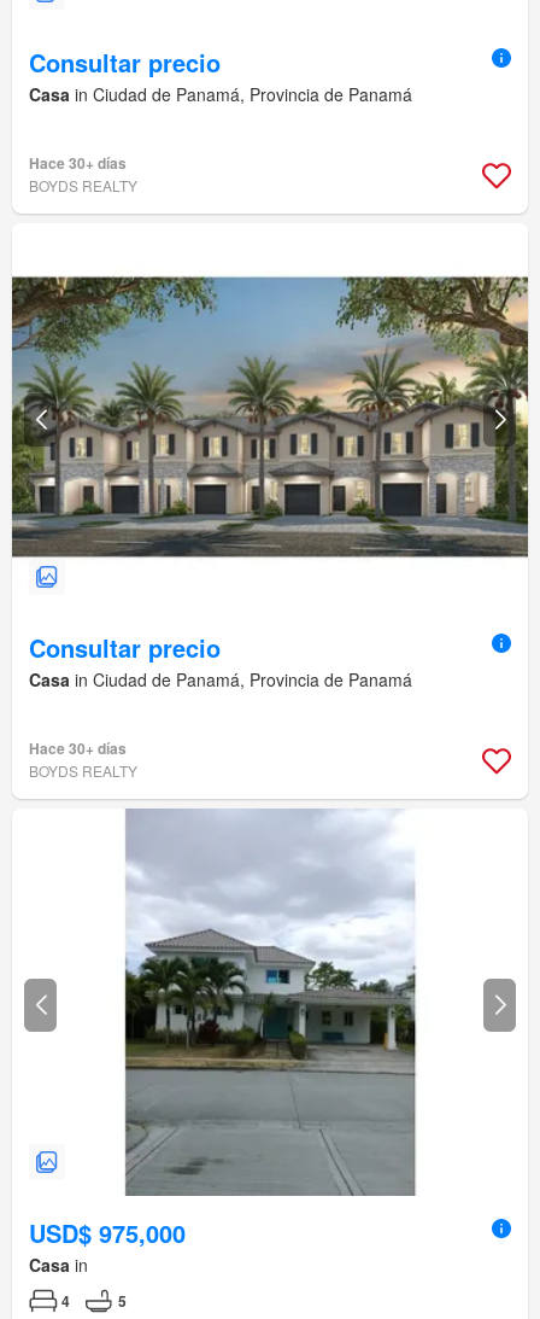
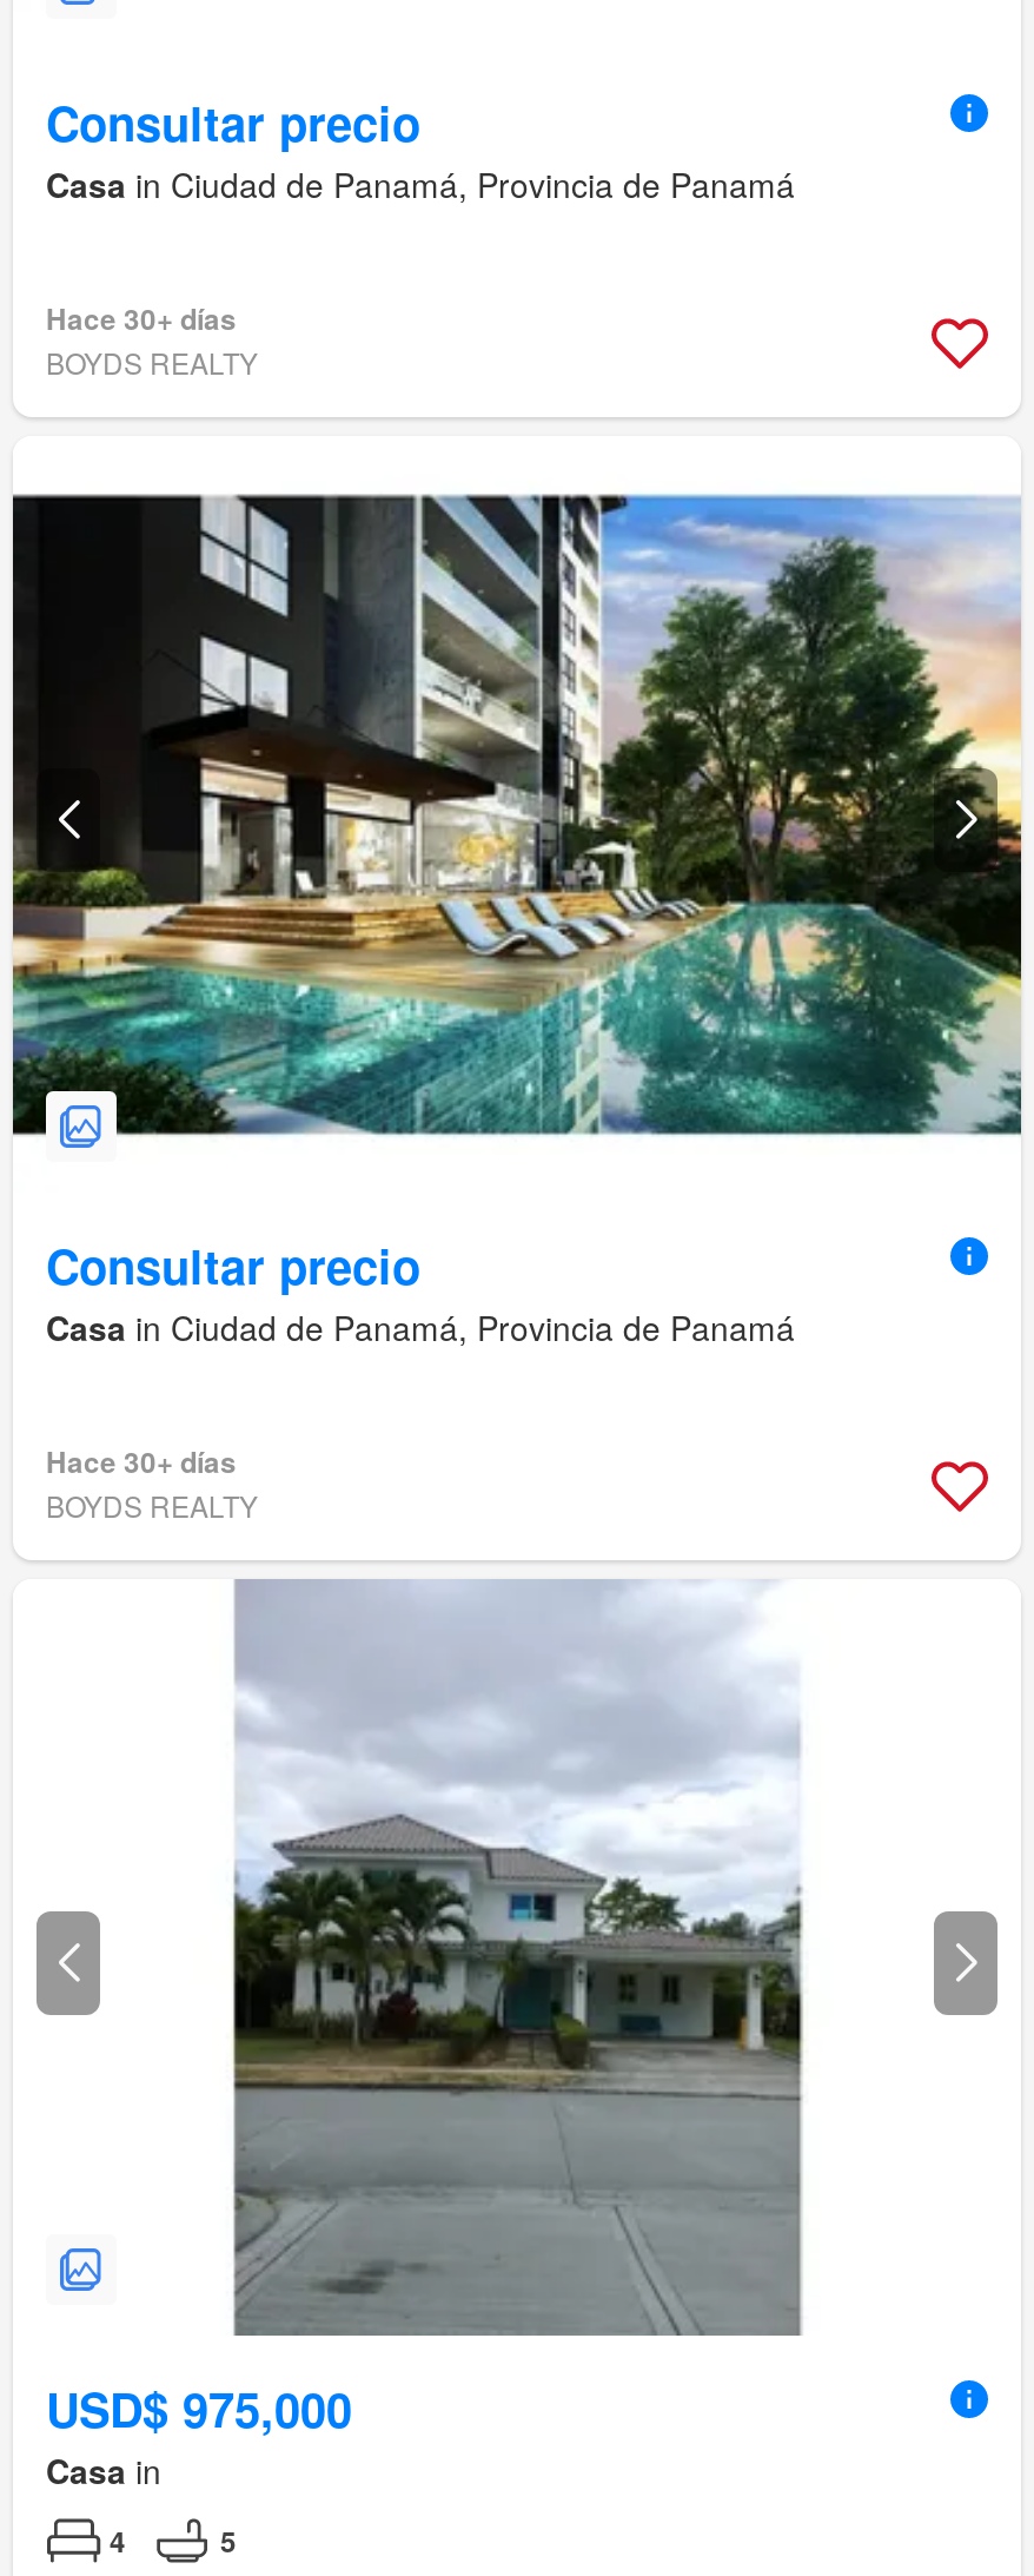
- [image]
+ [image]
